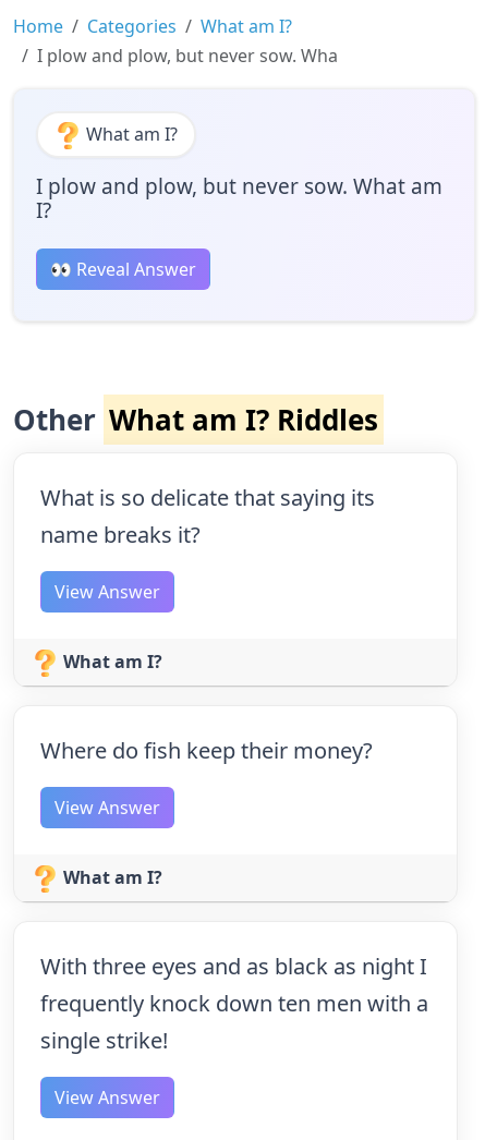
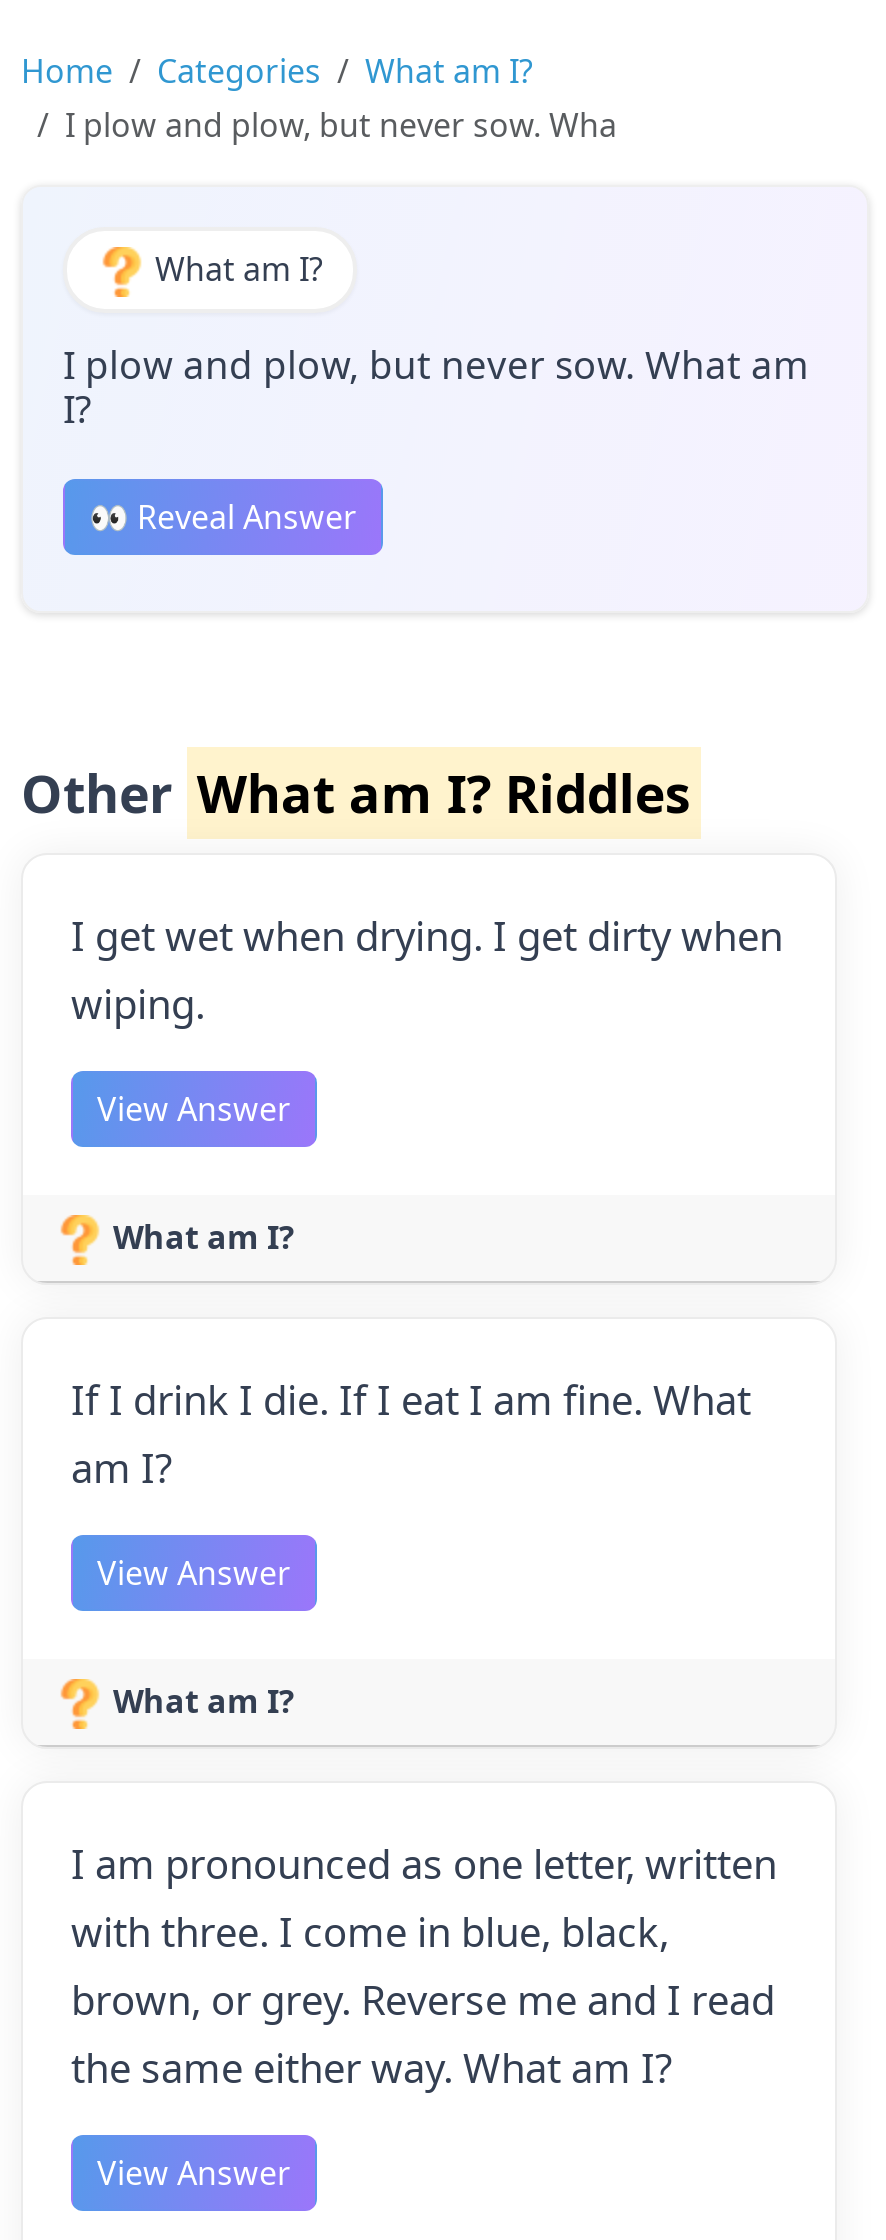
- What is so delicate that saying its
- name breaks it?
+ I get wet when drying. I get dirty when
+ wiping.

- Where do fish keep their money?
+ If I drink I die. If I eat I am fine. What
+ am I?

- With three eyes and as black as night I
- frequently knock down ten men with a
- single strike!
+ I am pronounced as one letter, written
+ with three. I come in blue, black,
+ brown, or grey. Reverse me and I read
+ the same either way. What am I?
